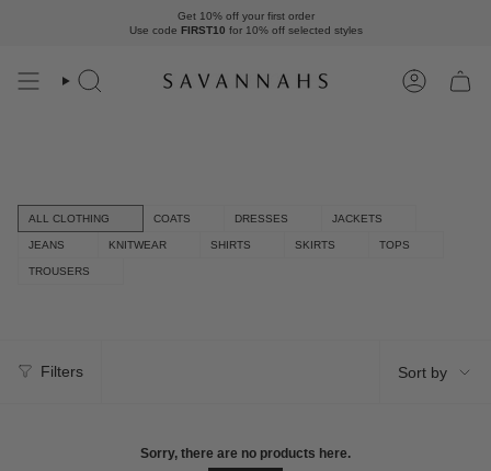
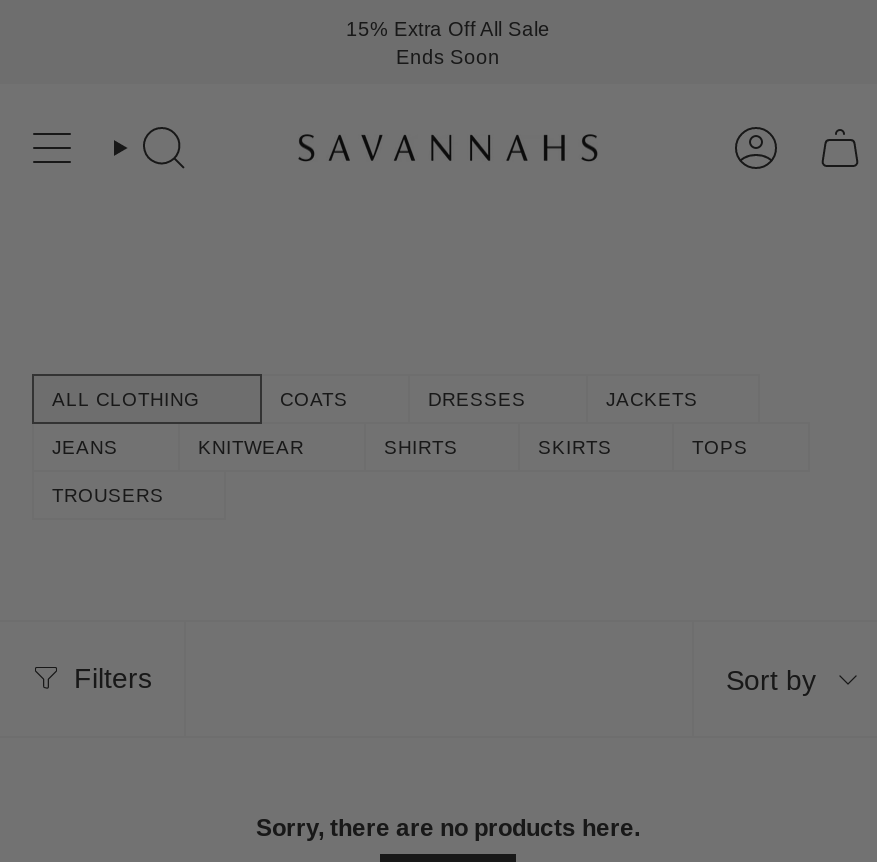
- Get 10% off your first order
- Use code FIRST10 for 10% off selected styles
+ 15% Extra Off All Sale
+ Ends Soon
